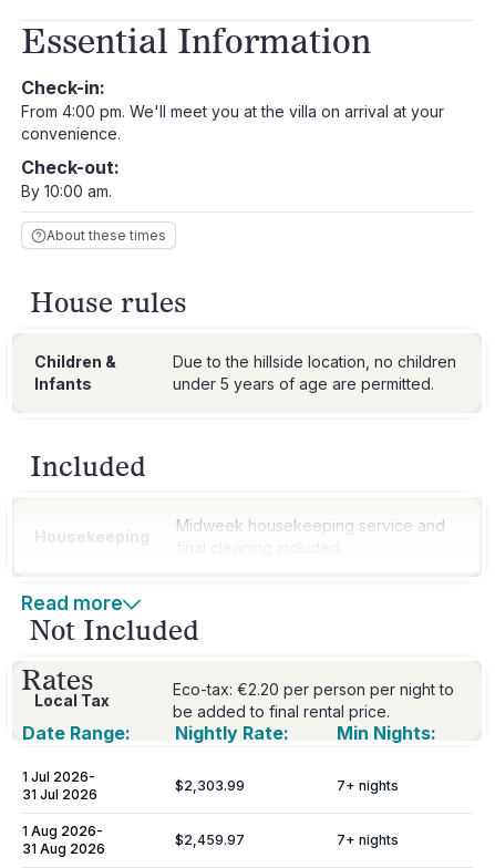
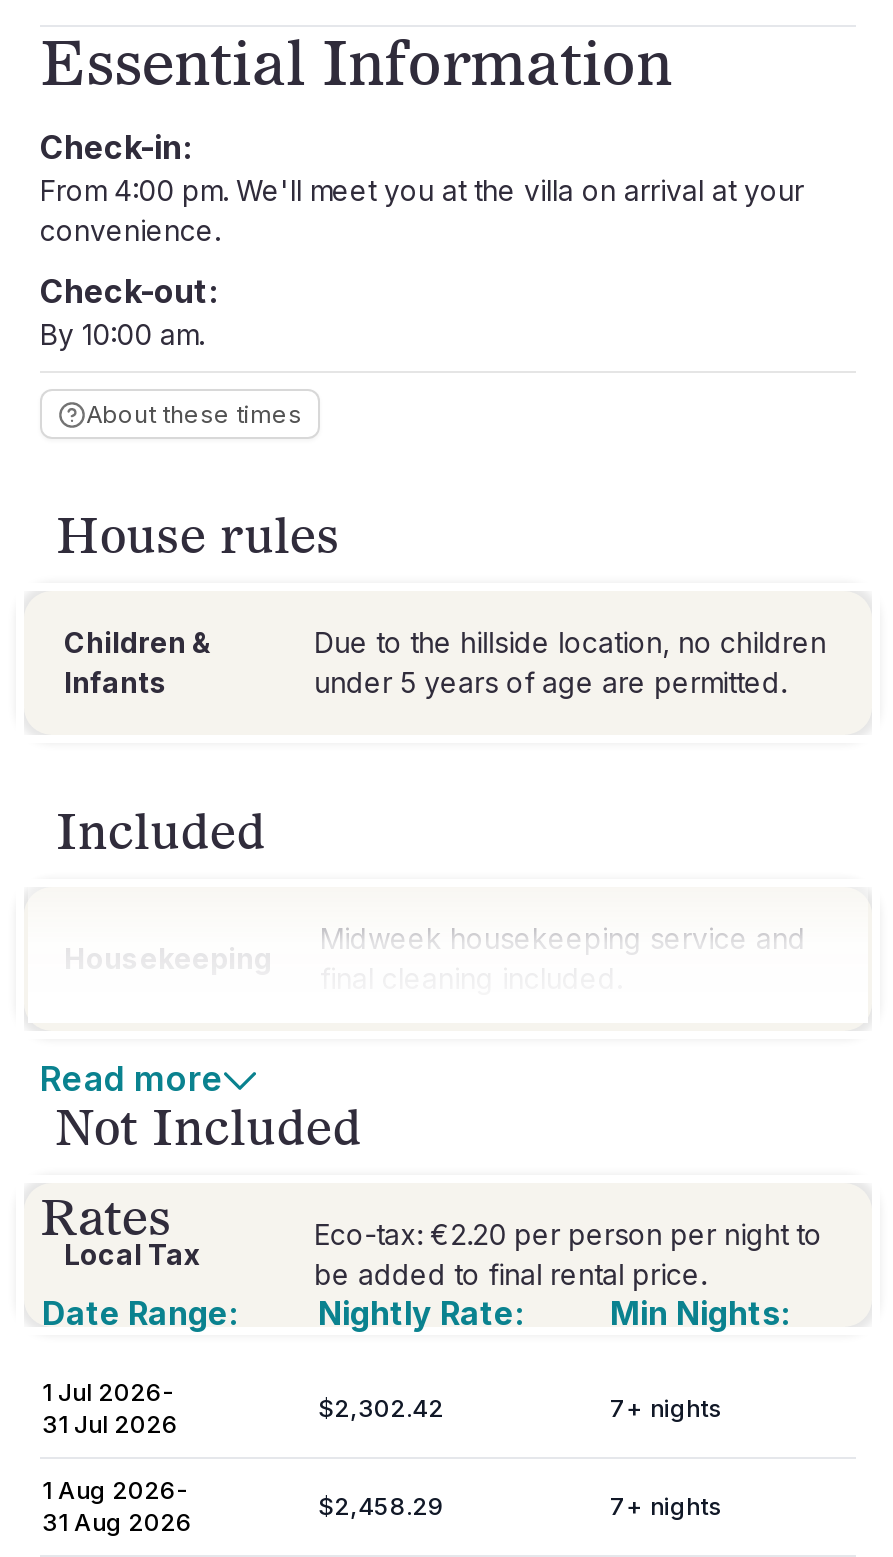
- $2,303.99
+ $2,302.42

- $2,459.97
+ $2,458.29
